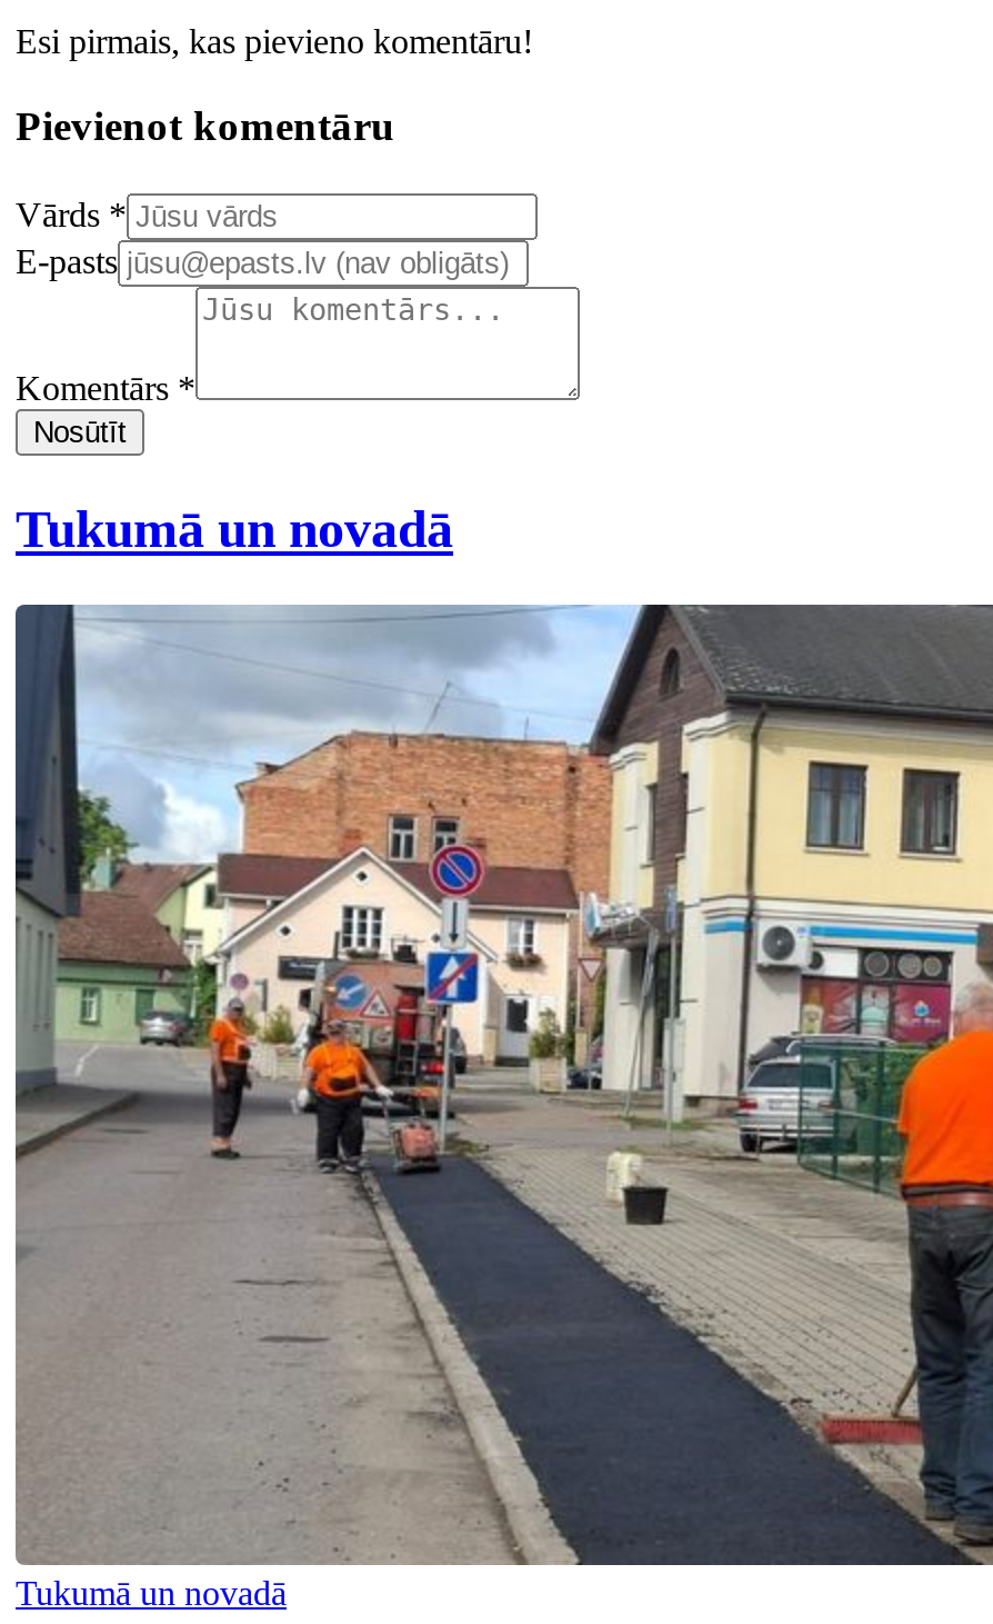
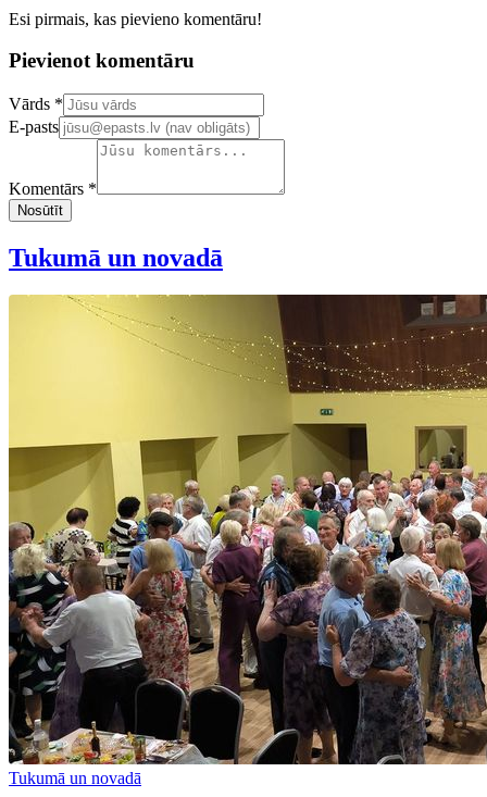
- [image]
+ [image]
